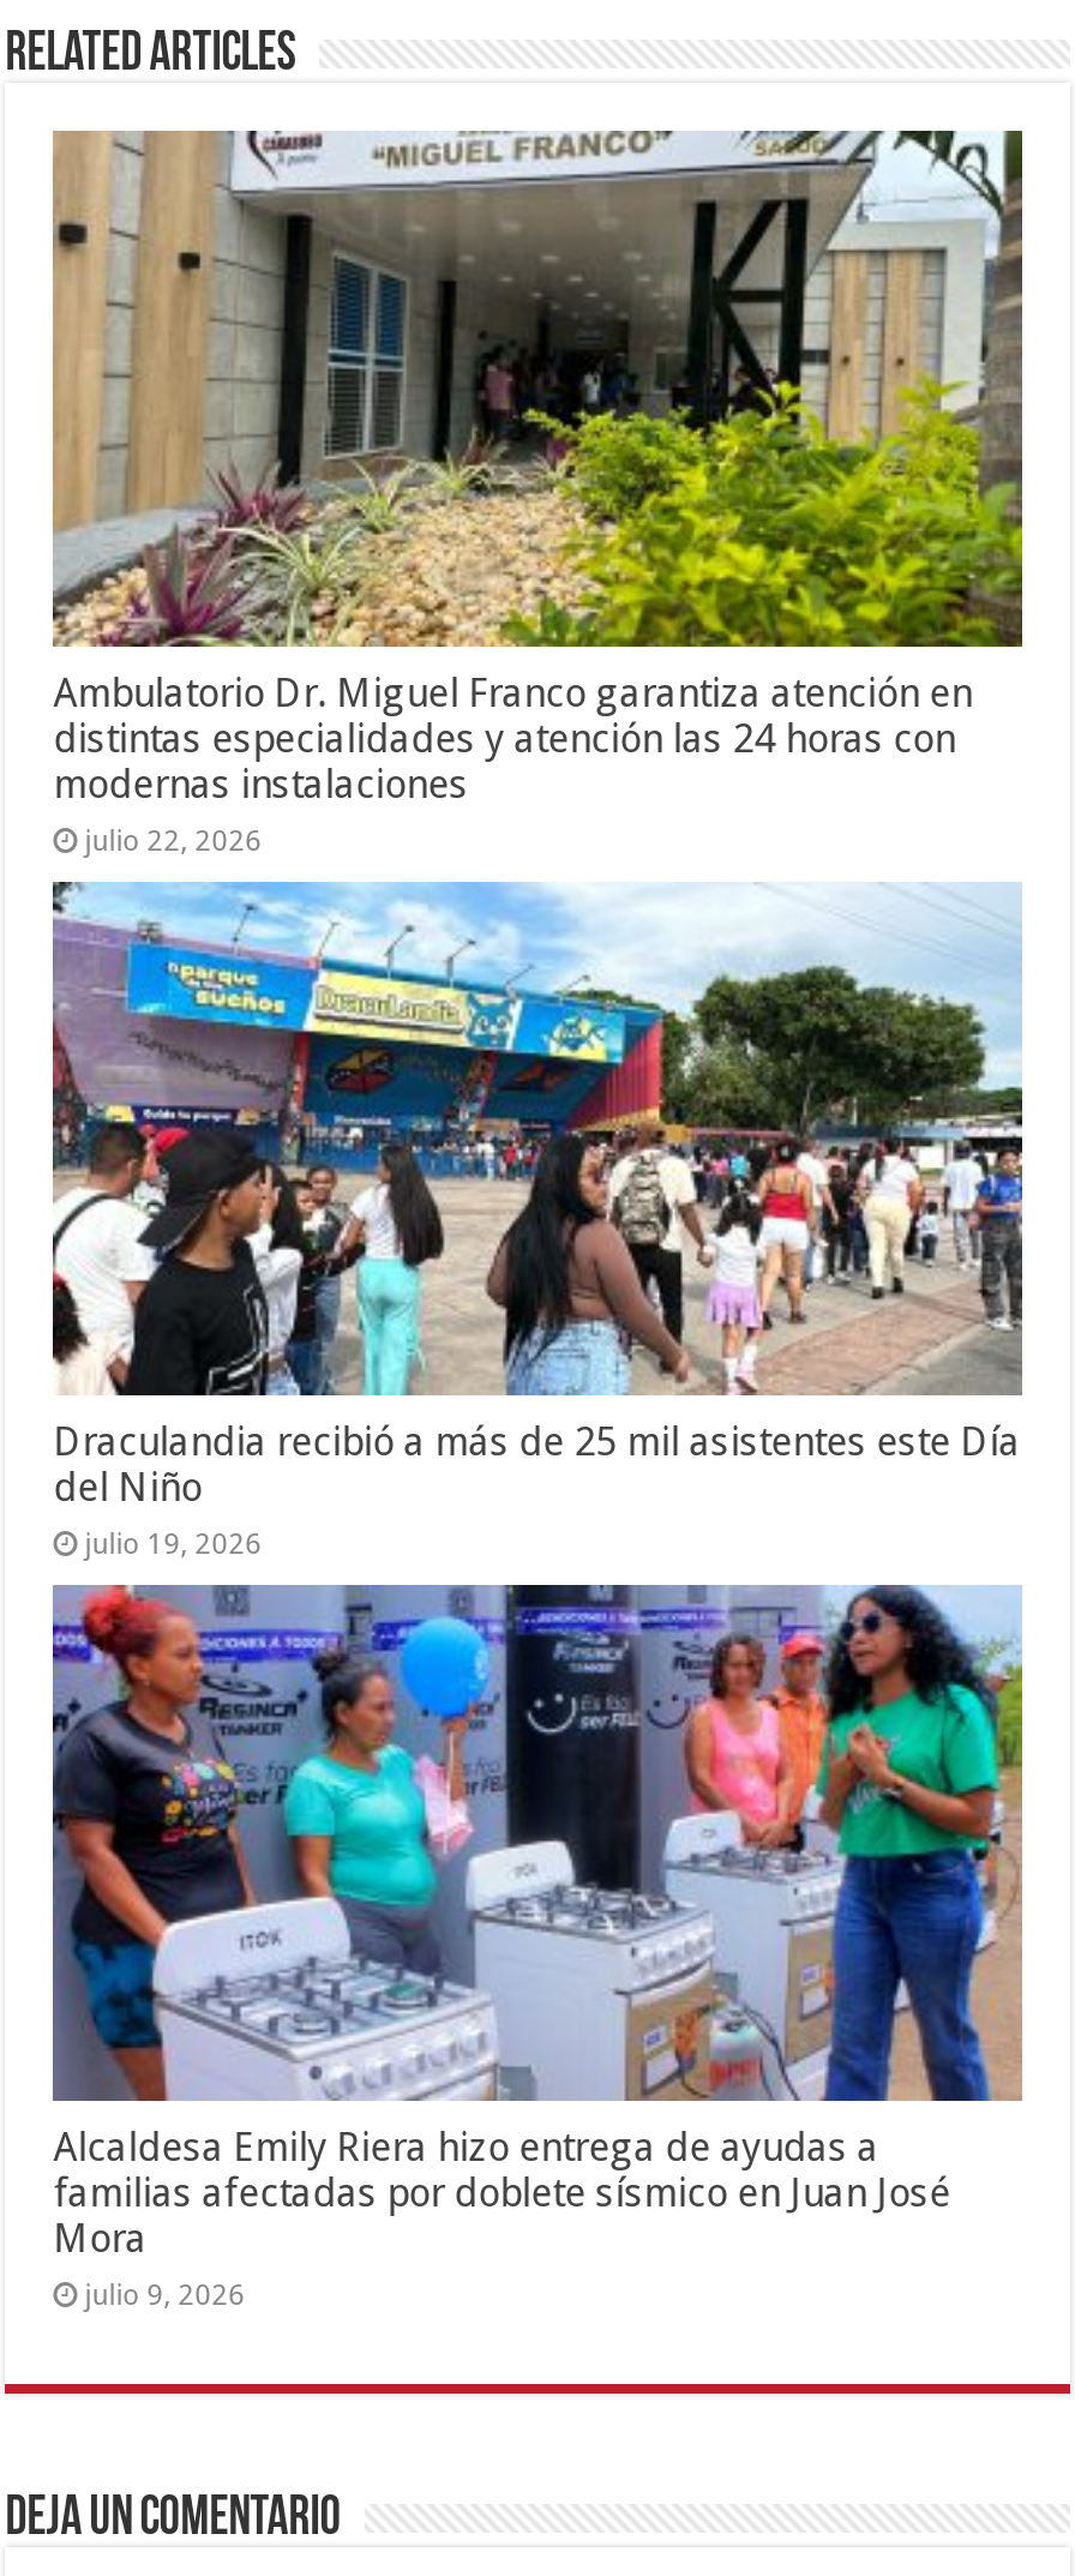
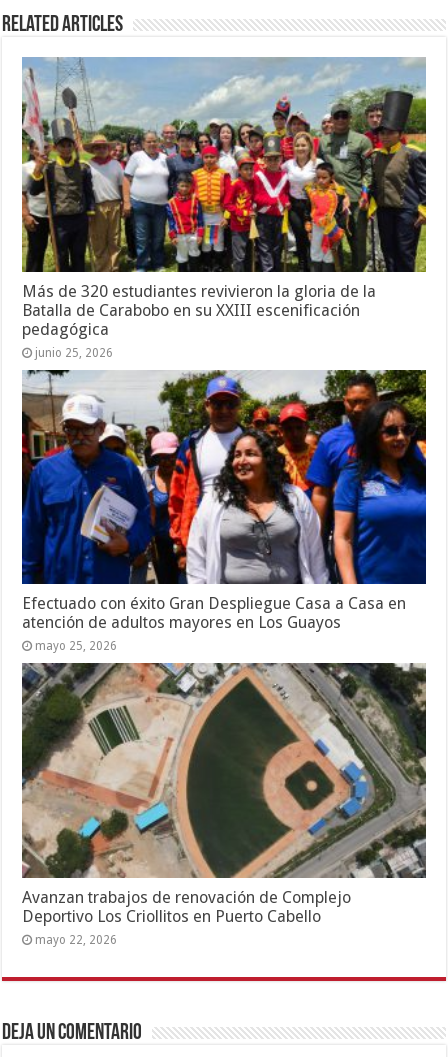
- [image]
- Ambulatorio Dr. Miguel Franco garantiza atención en
- distintas especialidades y atención las 24 horas con
- modernas instalaciones
- julio 22, 2026
+ [image]
+ Más de 320 estudiantes revivieron la gloria de la
+ Batalla de Carabobo en su XXIII escenificación
+ pedagógica
+ junio 25, 2026

- [image]
- Draculandia recibió a más de 25 mil asistentes este Día
- del Niño
- julio 19, 2026
+ [image]
+ Efectuado con éxito Gran Despliegue Casa a Casa en
+ atención de adultos mayores en Los Guayos
+ mayo 25, 2026

- [image]
- Alcaldesa Emily Riera hizo entrega de ayudas a
- familias afectadas por doblete sísmico en Juan José
- Mora
- julio 9, 2026
+ [image]
+ Avanzan trabajos de renovación de Complejo
+ Deportivo Los Criollitos en Puerto Cabello
+ mayo 22, 2026
